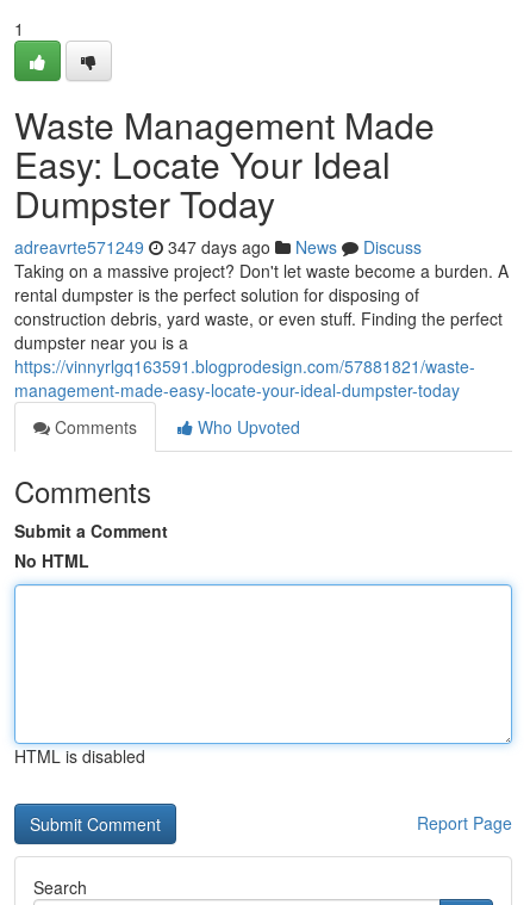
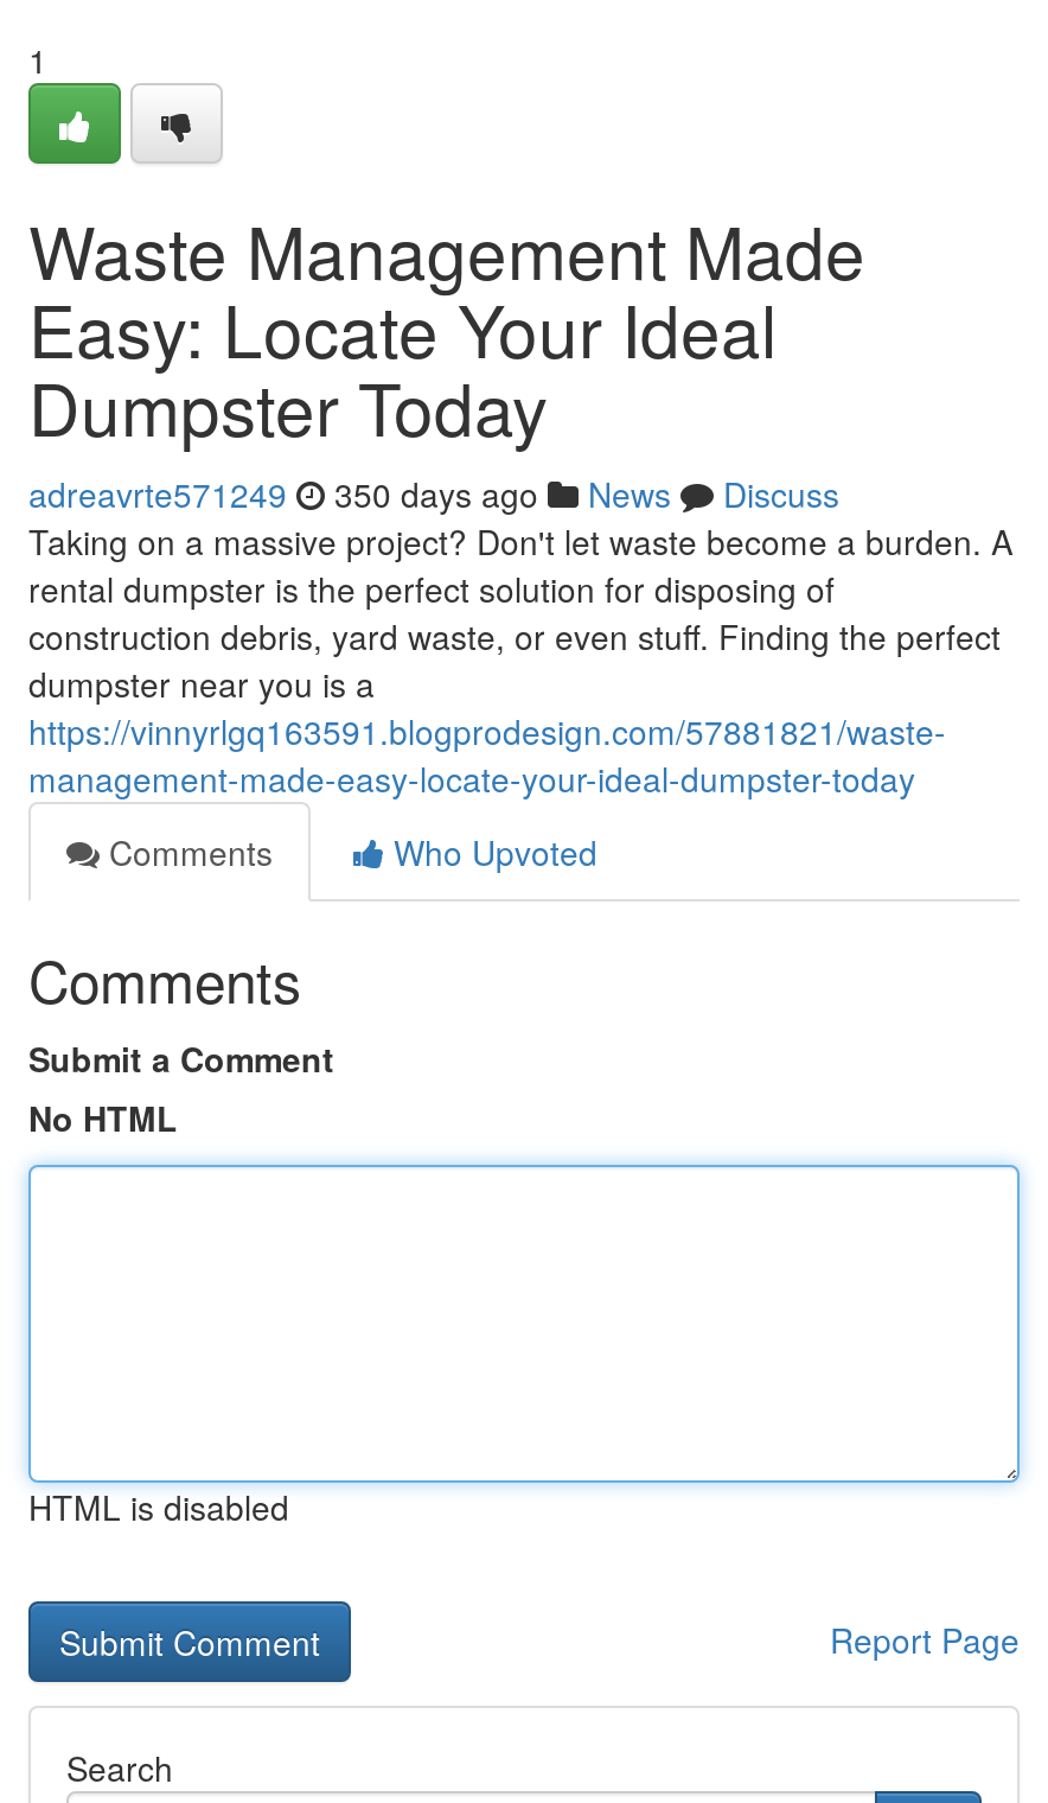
- adreavrte571249 347 days ago News Discuss
+ adreavrte571249 350 days ago News Discuss
